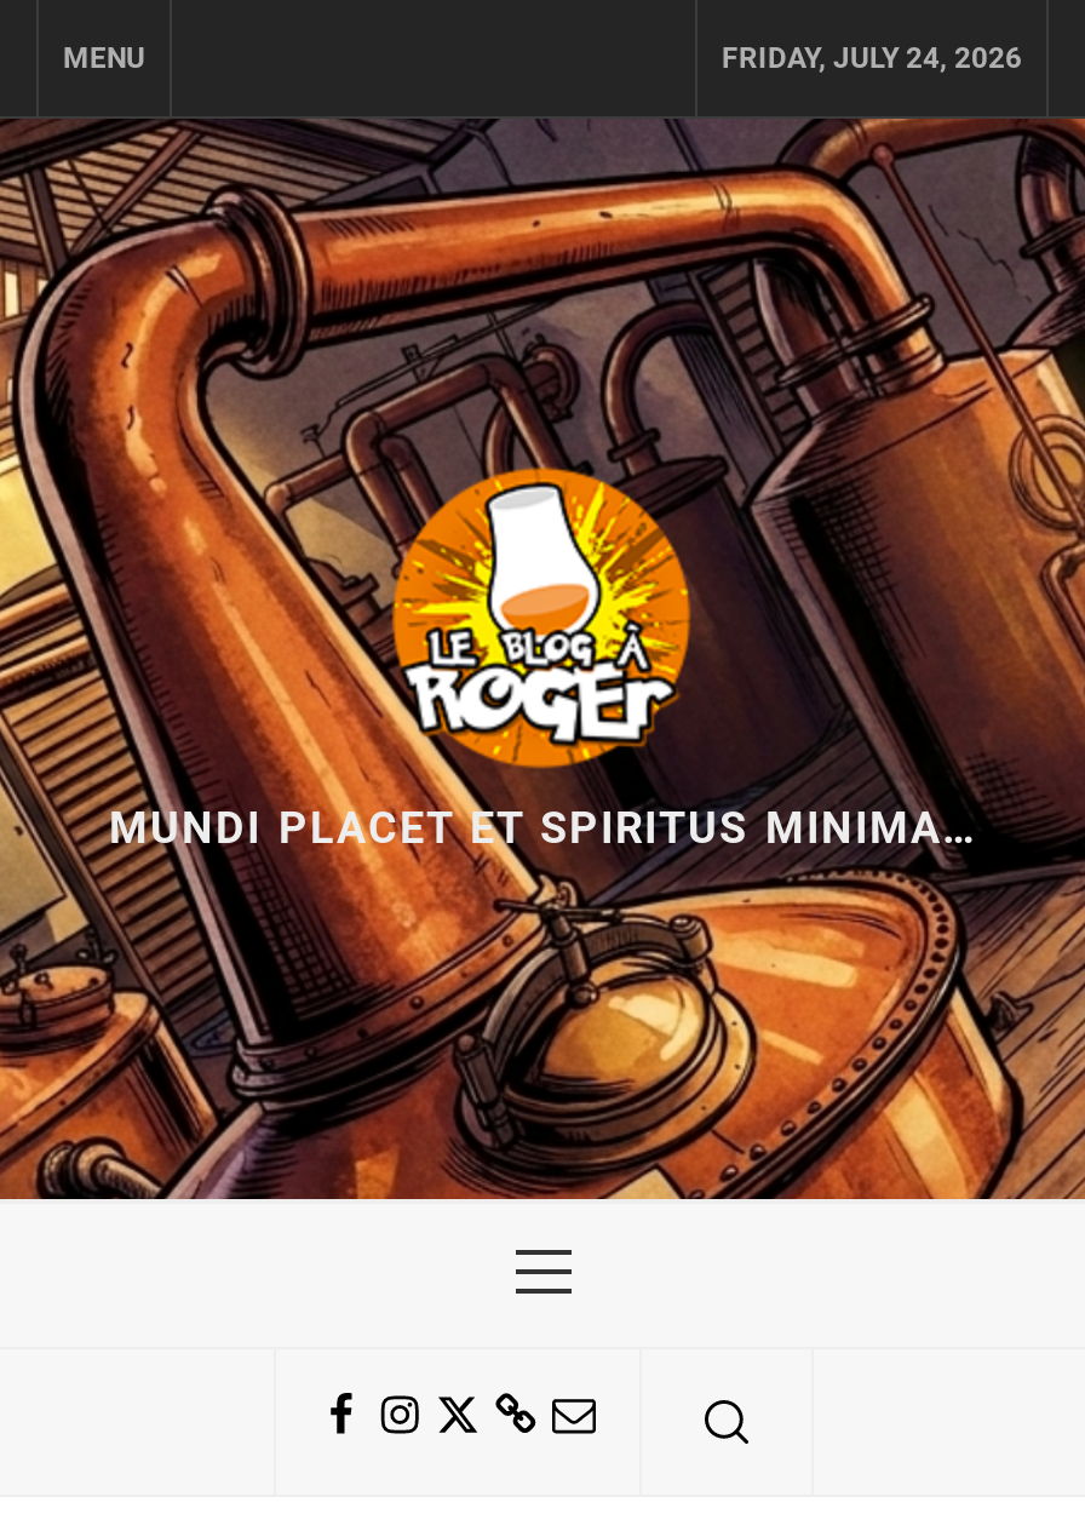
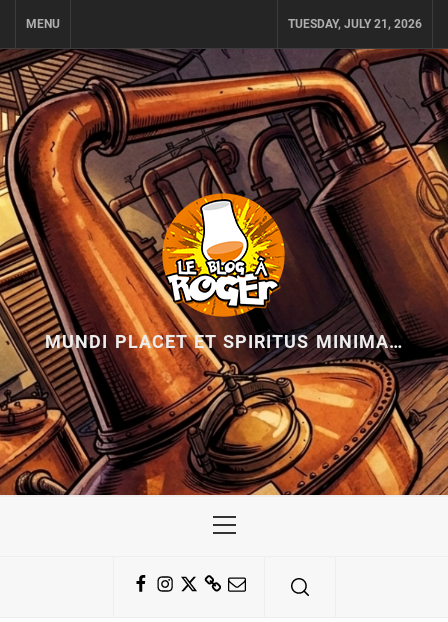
- FRIDAY, JULY 24, 2026
+ TUESDAY, JULY 21, 2026
